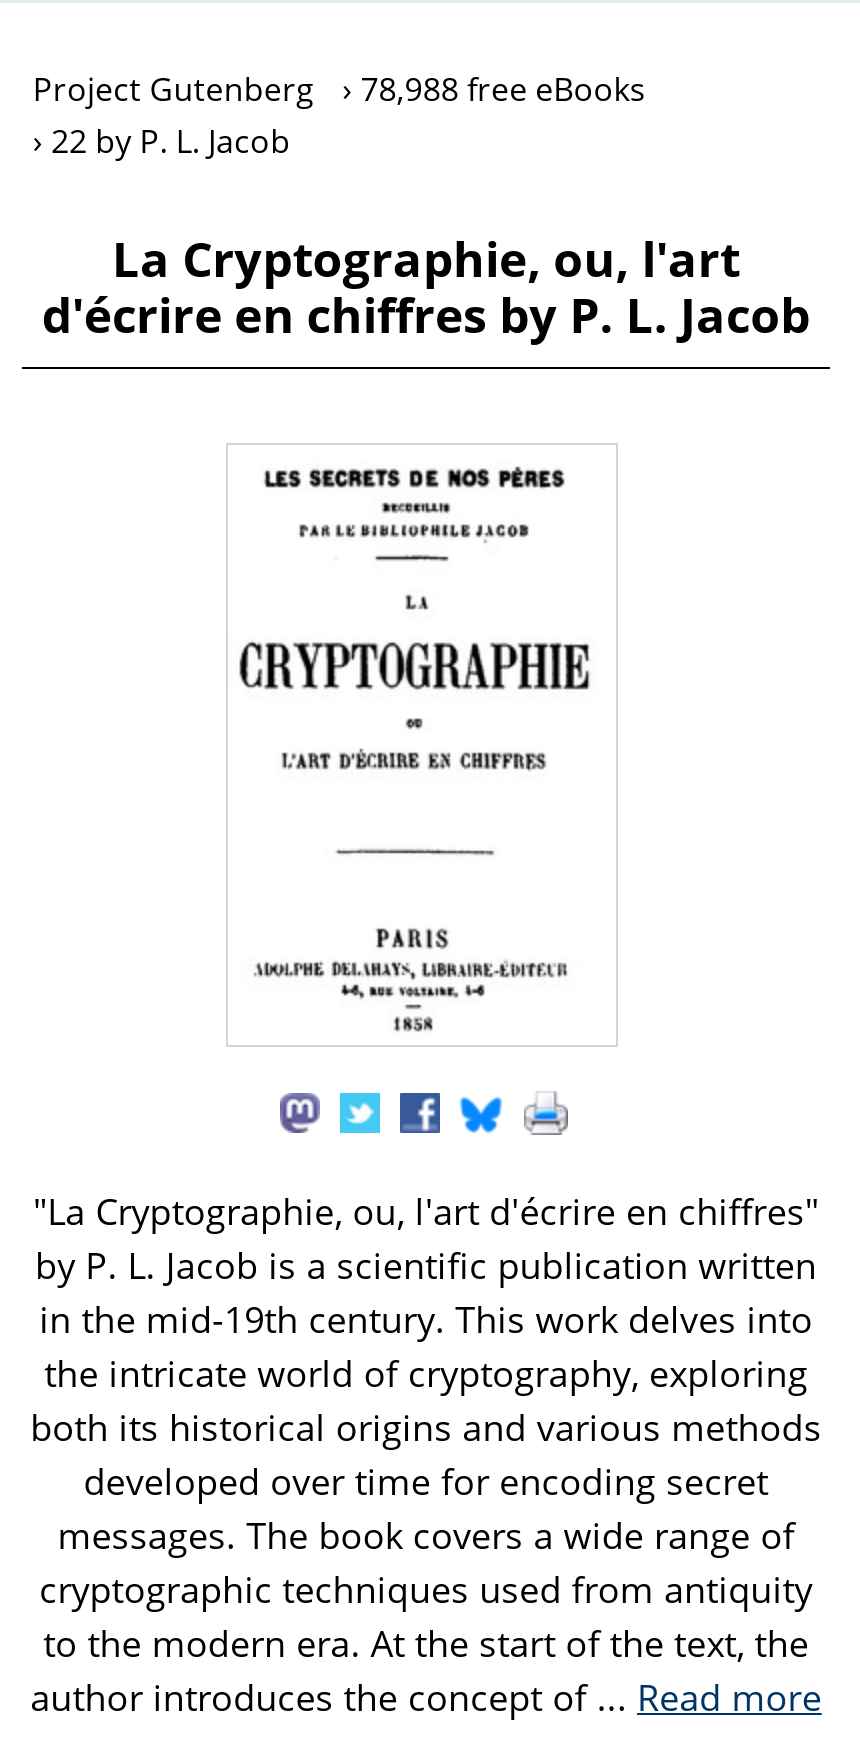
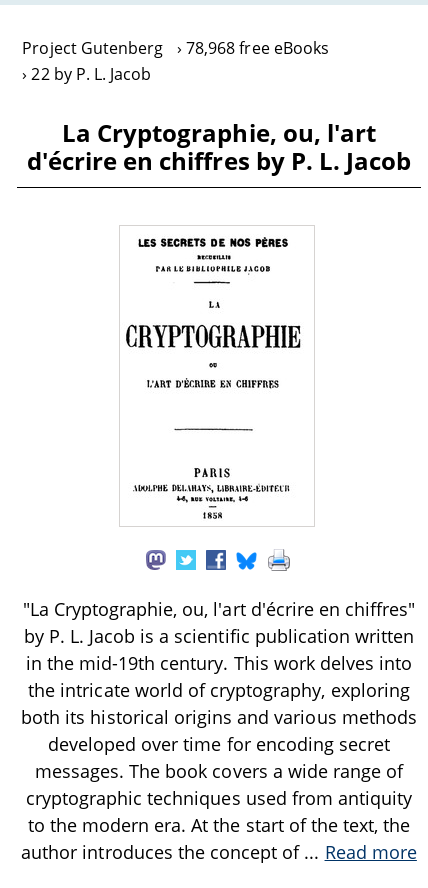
- Project Gutenberg 78,988 free eBooks
+ Project Gutenberg 78,968 free eBooks
